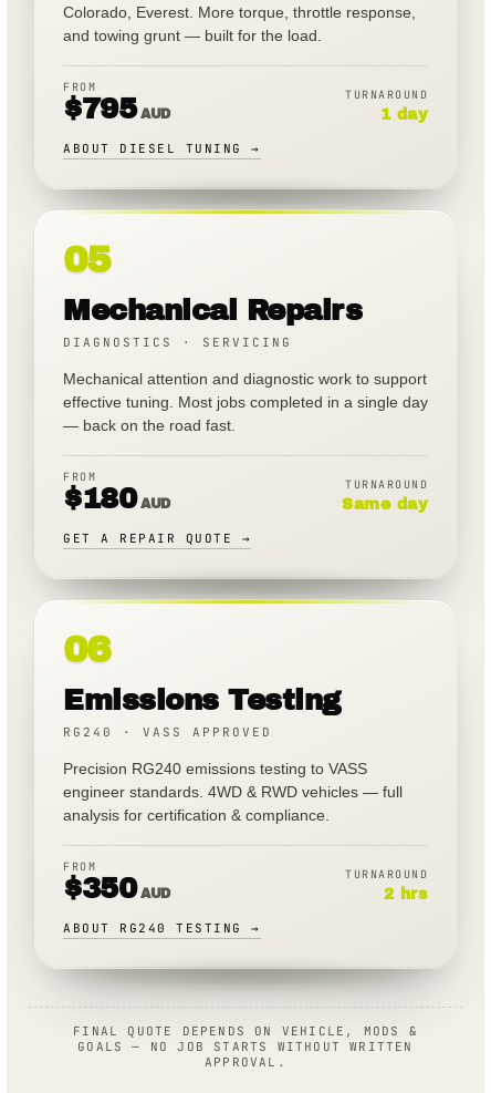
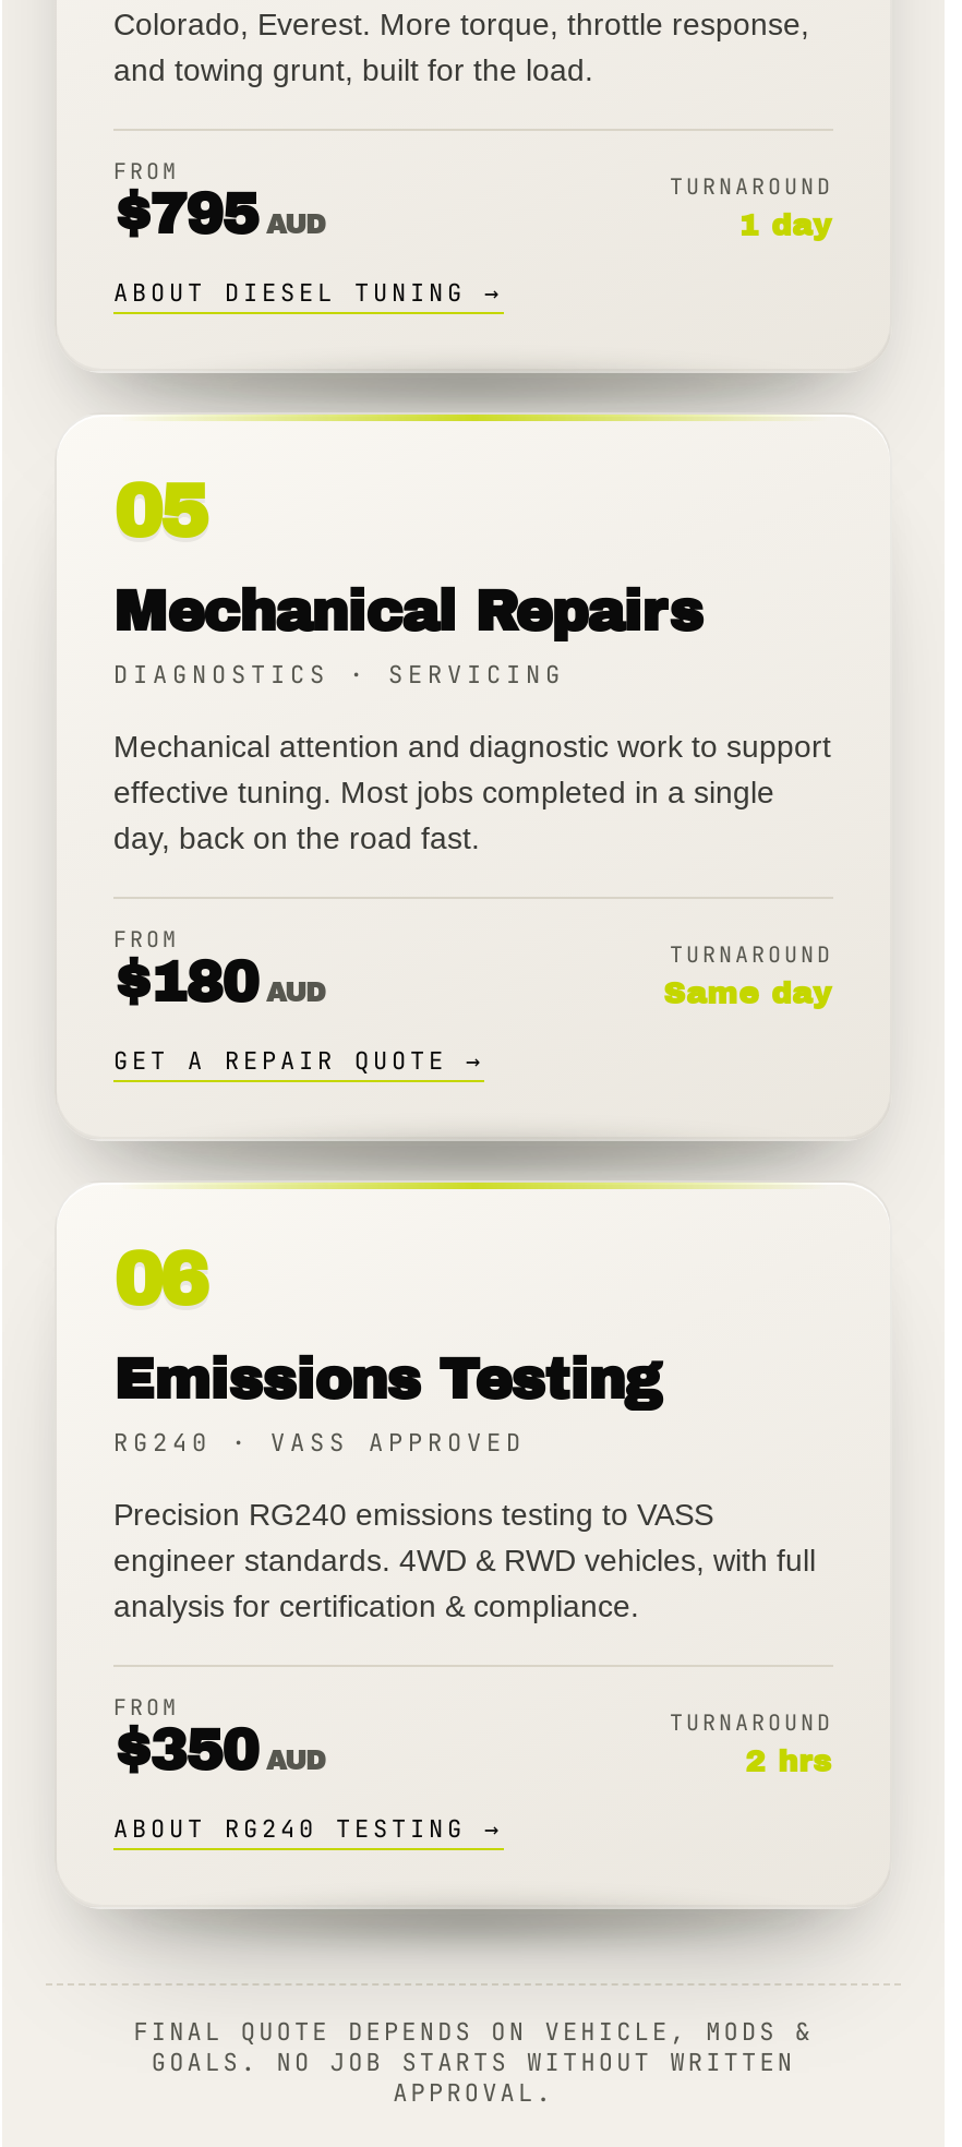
- and towing grunt — built for the load.
+ and towing grunt, built for the load.

- effective tuning. Most jobs completed in a single day
- — back on the road fast.
+ effective tuning. Most jobs completed in a single
+ day, back on the road fast.

- engineer standards. 4WD & RWD vehicles — full
+ engineer standards. 4WD & RWD vehicles, with full

- GOALS — NO JOB STARTS WITHOUT WRITTEN
+ GOALS. NO JOB STARTS WITHOUT WRITTEN
